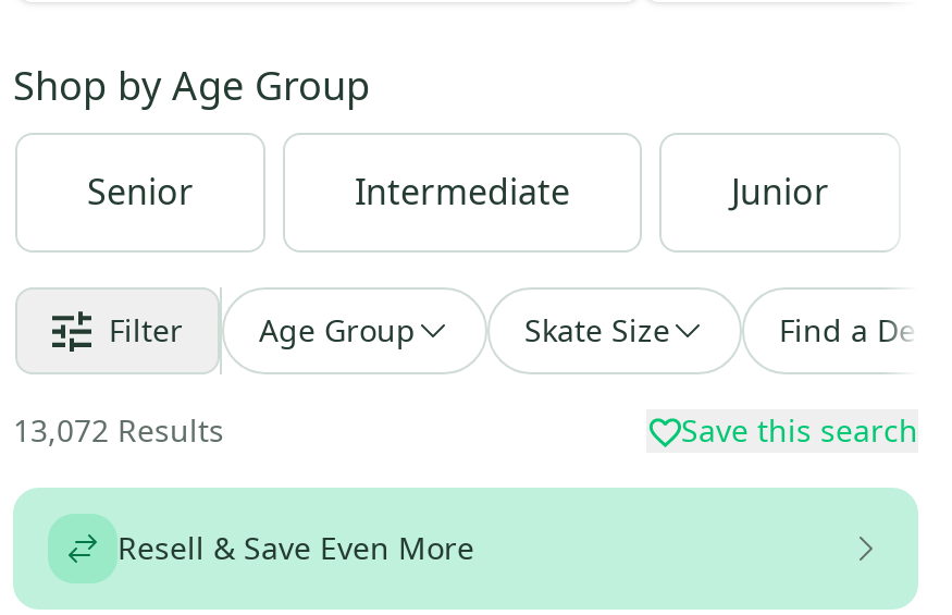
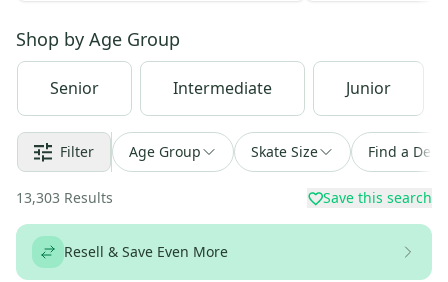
- 13,072 Results
+ 13,303 Results
